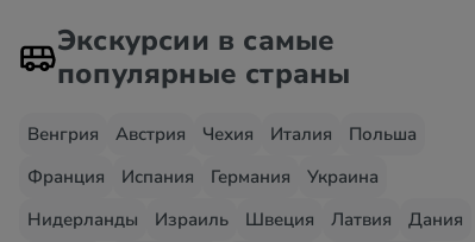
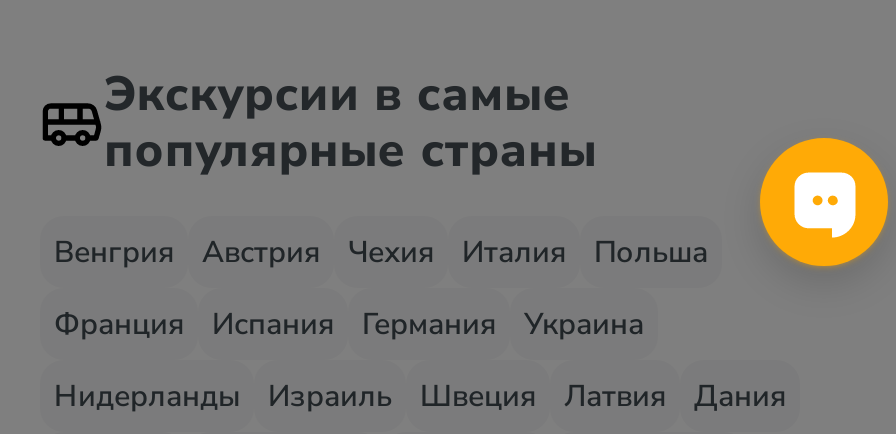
+ [image]
